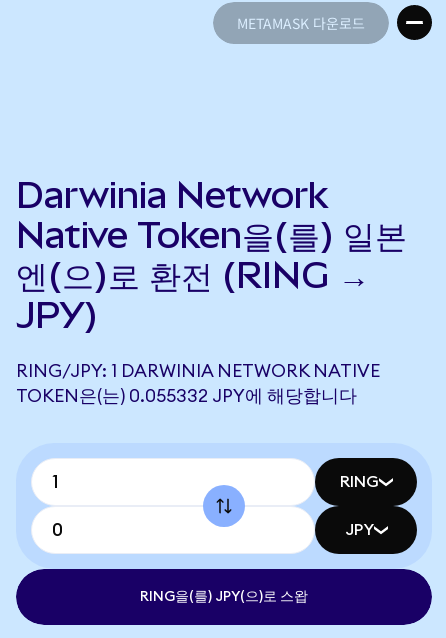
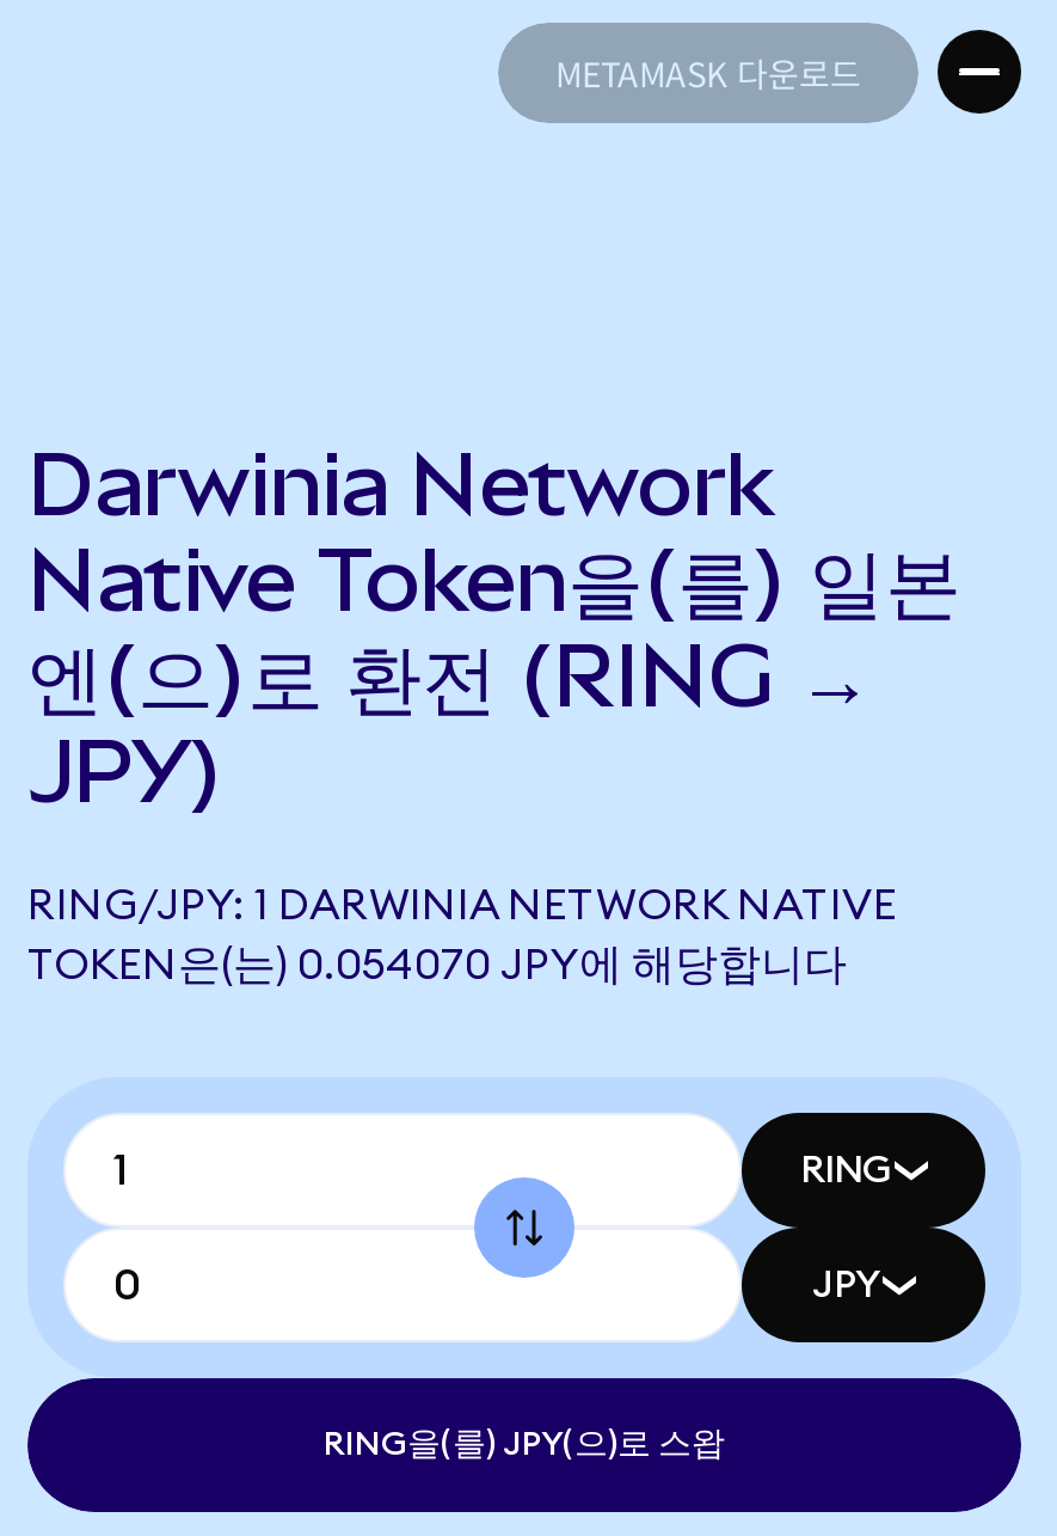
- TOKEN은(는) 0.055332 JPY에 해당합니다
+ TOKEN은(는) 0.054070 JPY에 해당합니다
